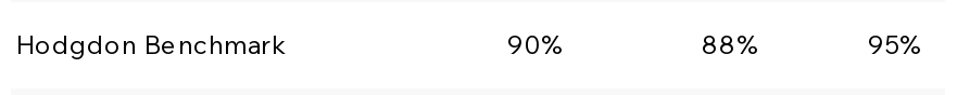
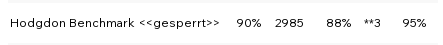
- Hodgdon Benchmark
+ Hodgdon Benchmark <<gesperrt>>

+ 2985

+ **3
